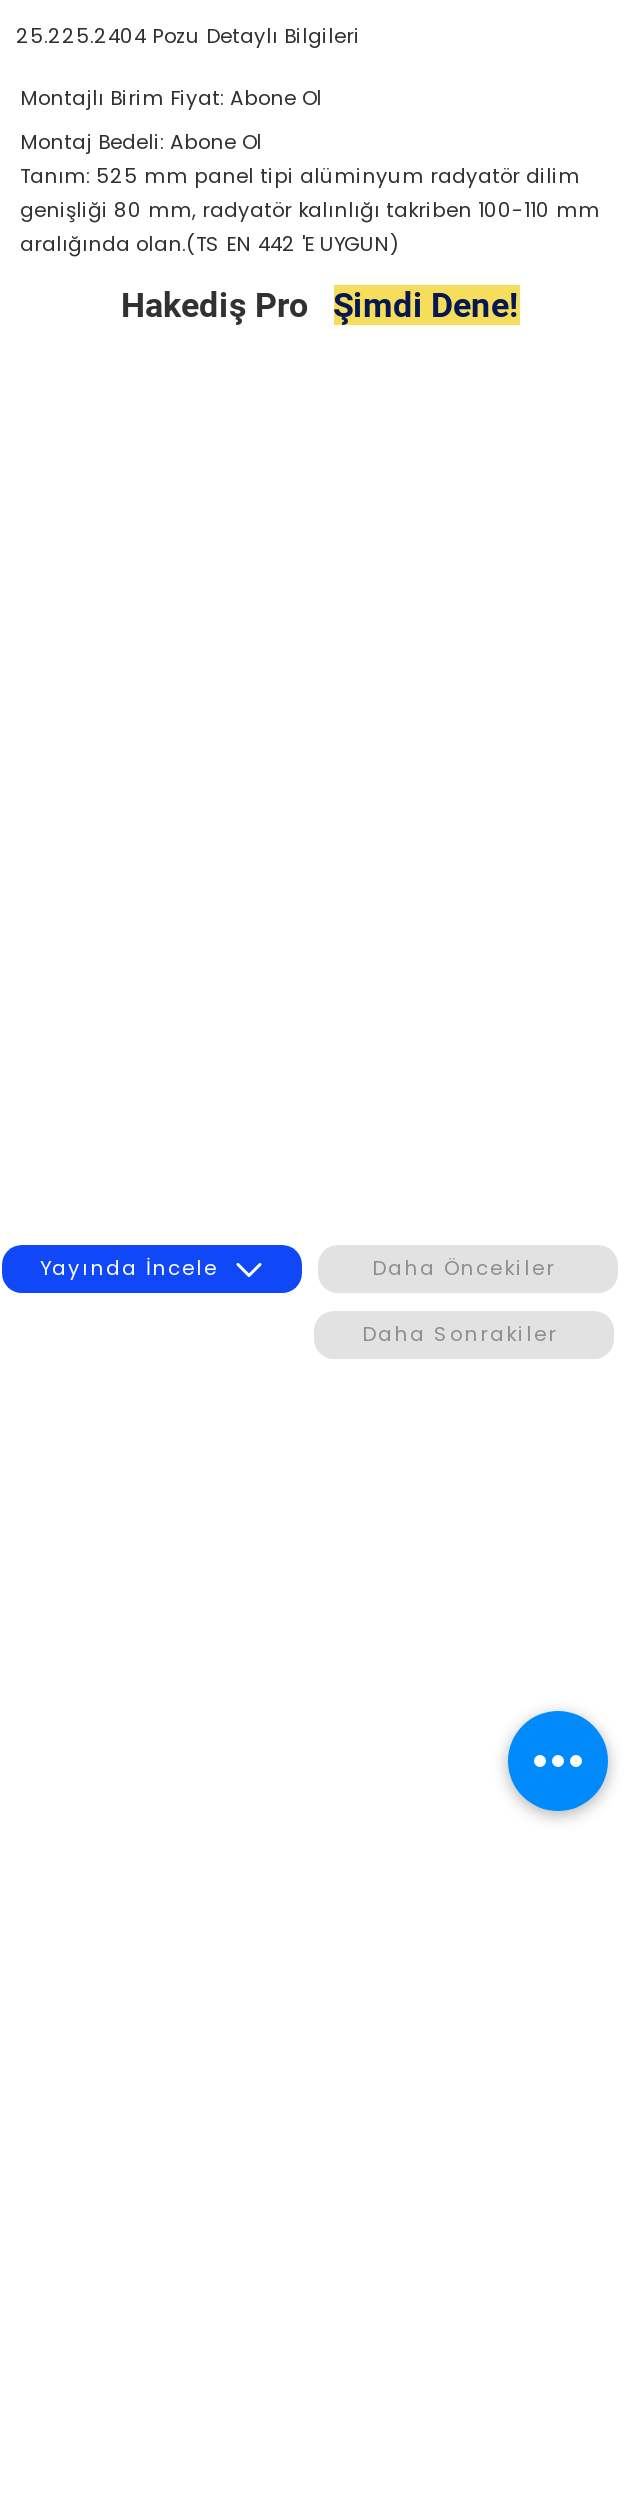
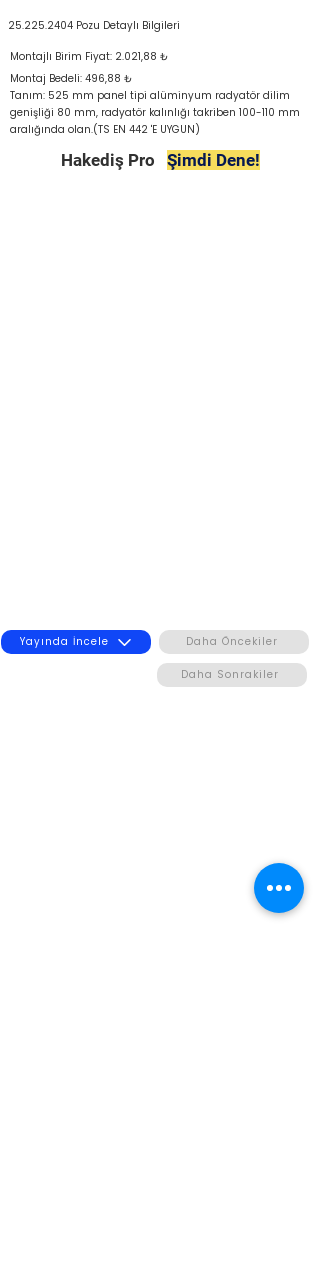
- Montajlı Birim Fiyat: Abone Ol
+ Montajlı Birim Fiyat: 2.021,88 ₺

- Montaj Bedeli: Abone Ol
+ Montaj Bedeli: 496,88 ₺
